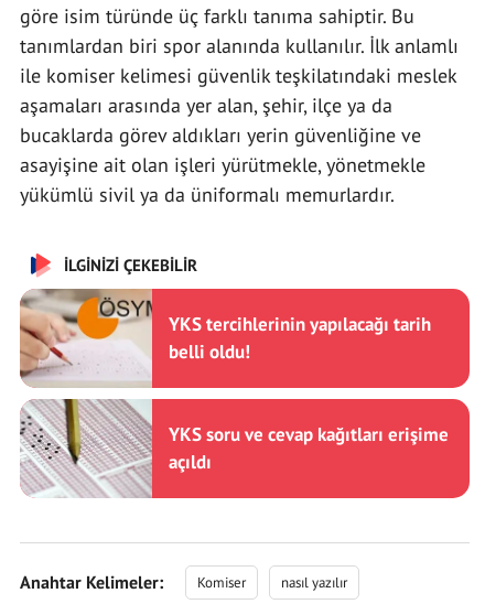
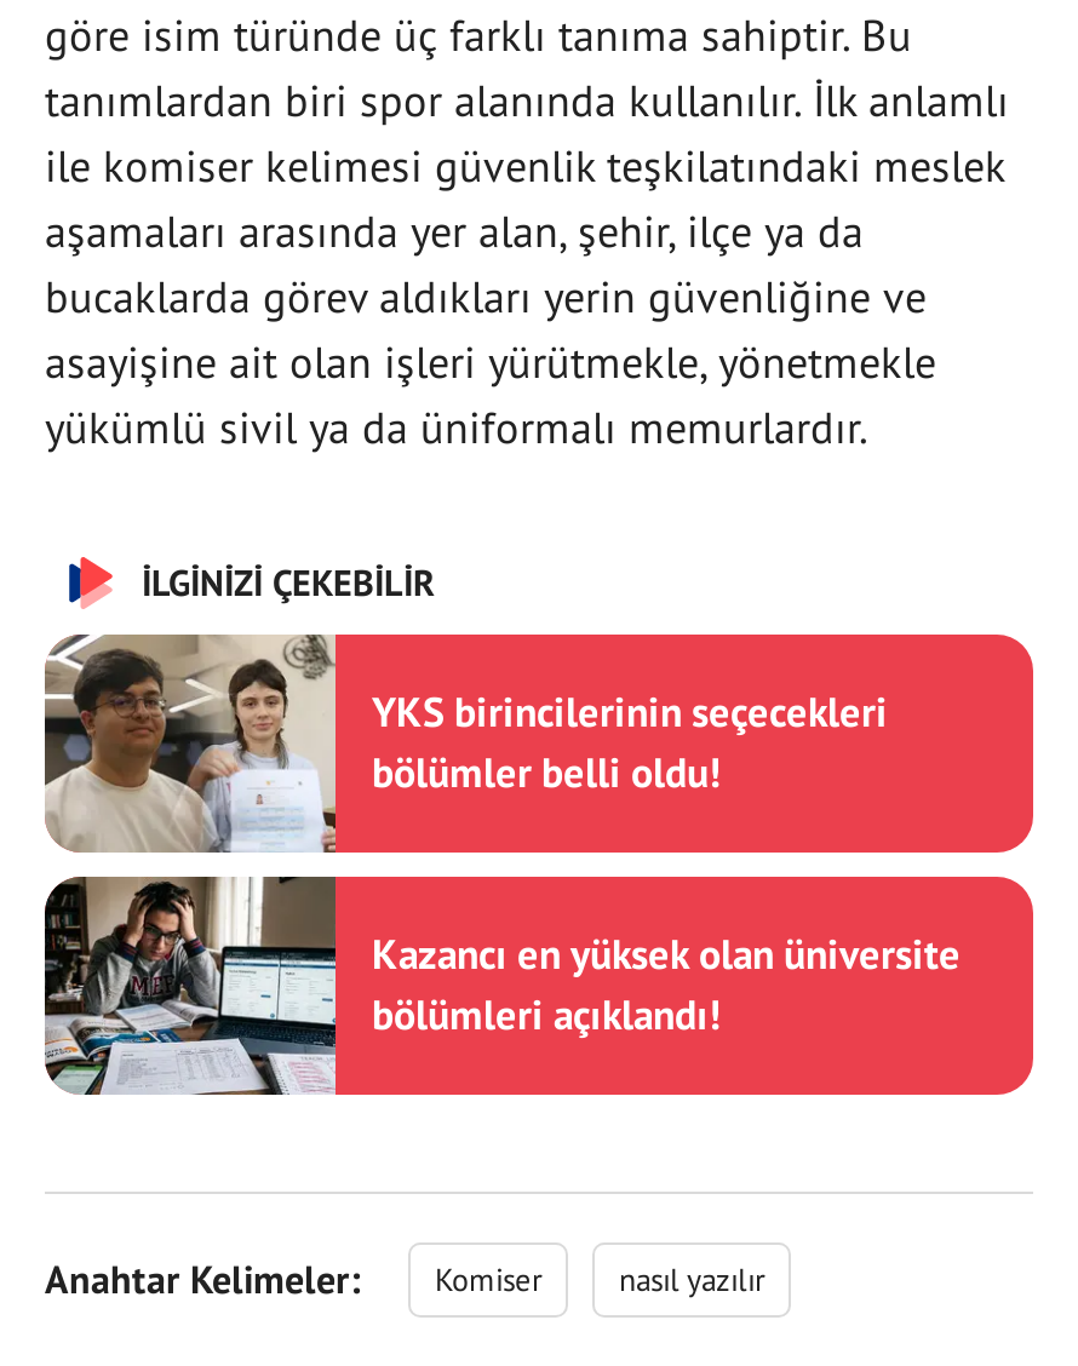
- [image]
- YKS tercihlerinin yapılacağı tarih
- belli oldu!
+ [image]
+ YKS birincilerinin seçecekleri
+ bölümler belli oldu!

- [image]
- YKS soru ve cevap kağıtları erişime
- açıldı
+ [image]
+ Kazancı en yüksek olan üniversite
+ bölümleri açıklandı!
